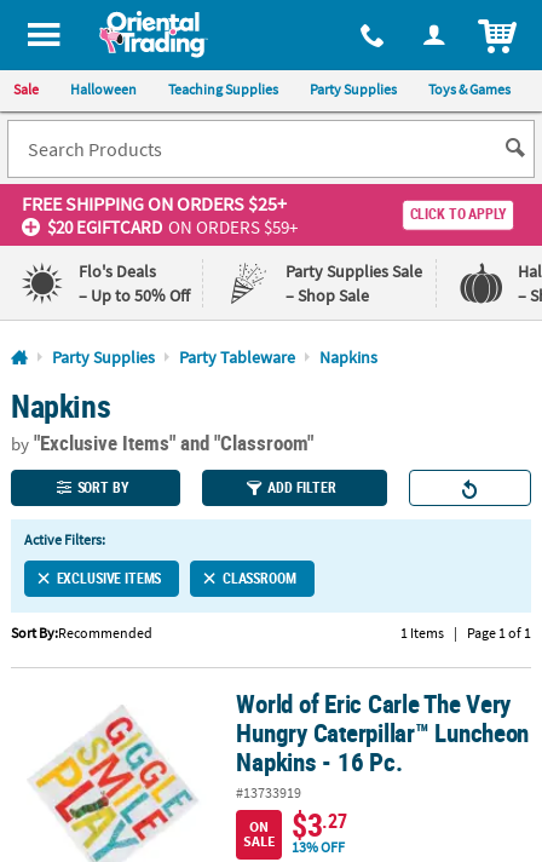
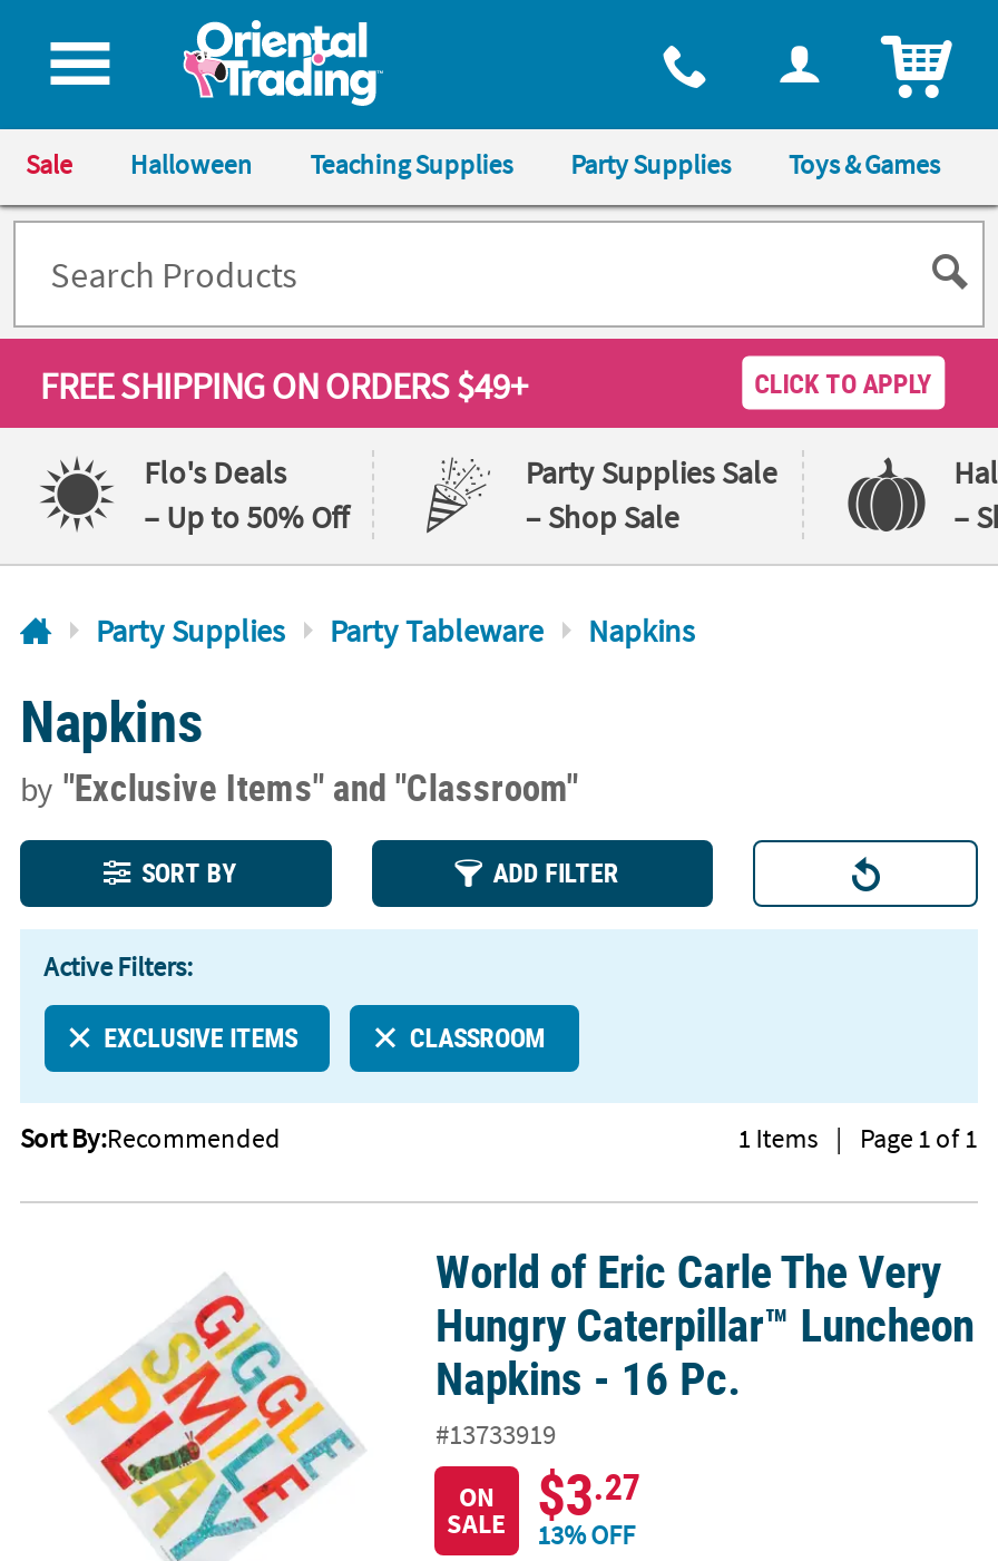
- FREE SHIPPING ON ORDERS $25+
- $20 EGIFTCARD ON ORDERS $59+
+ FREE SHIPPING ON ORDERS $49+
